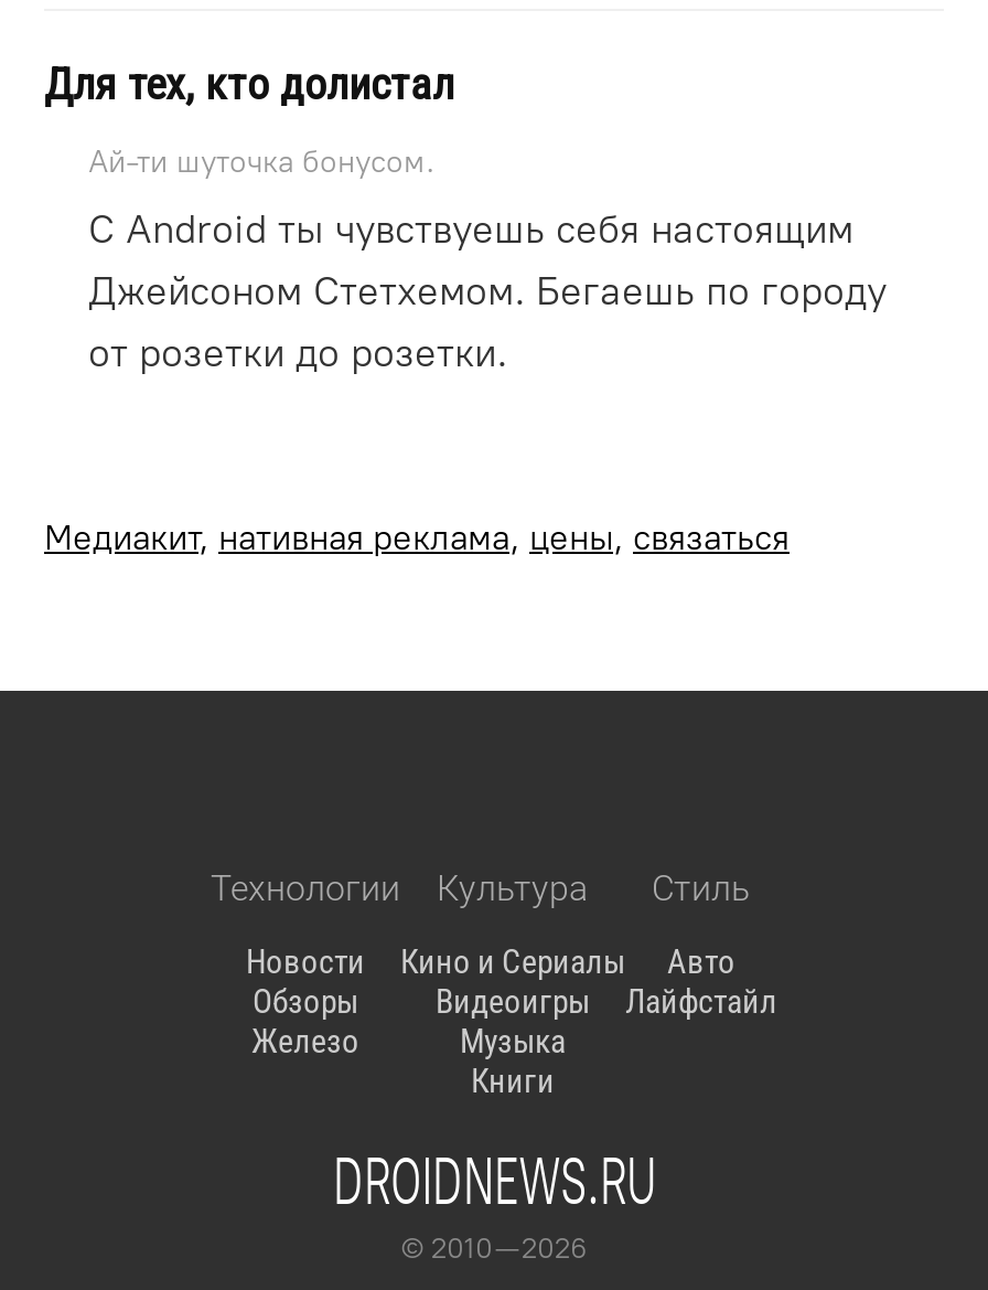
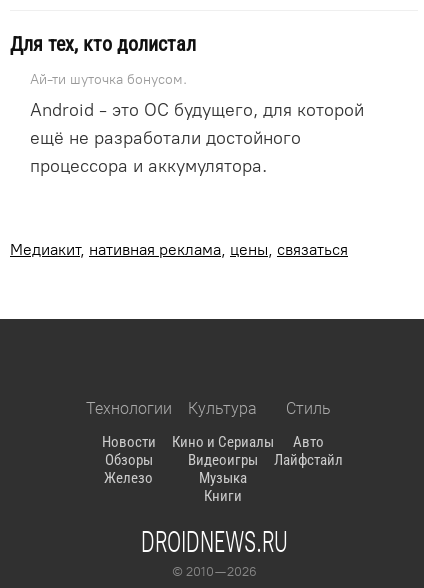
- С Android ты чувствуешь себя настоящим
- Джейсоном Стетхемом. Бегаешь по городу
- от розетки до розетки.
+ Android - это ОС будущего, для которой
+ ещё не разработали достойного
+ процессора и аккумулятора.
